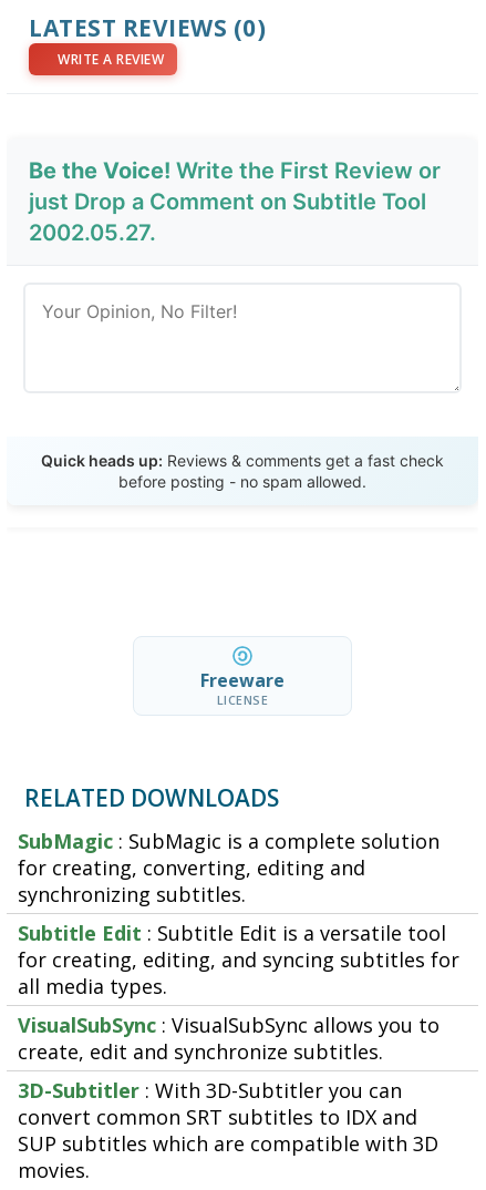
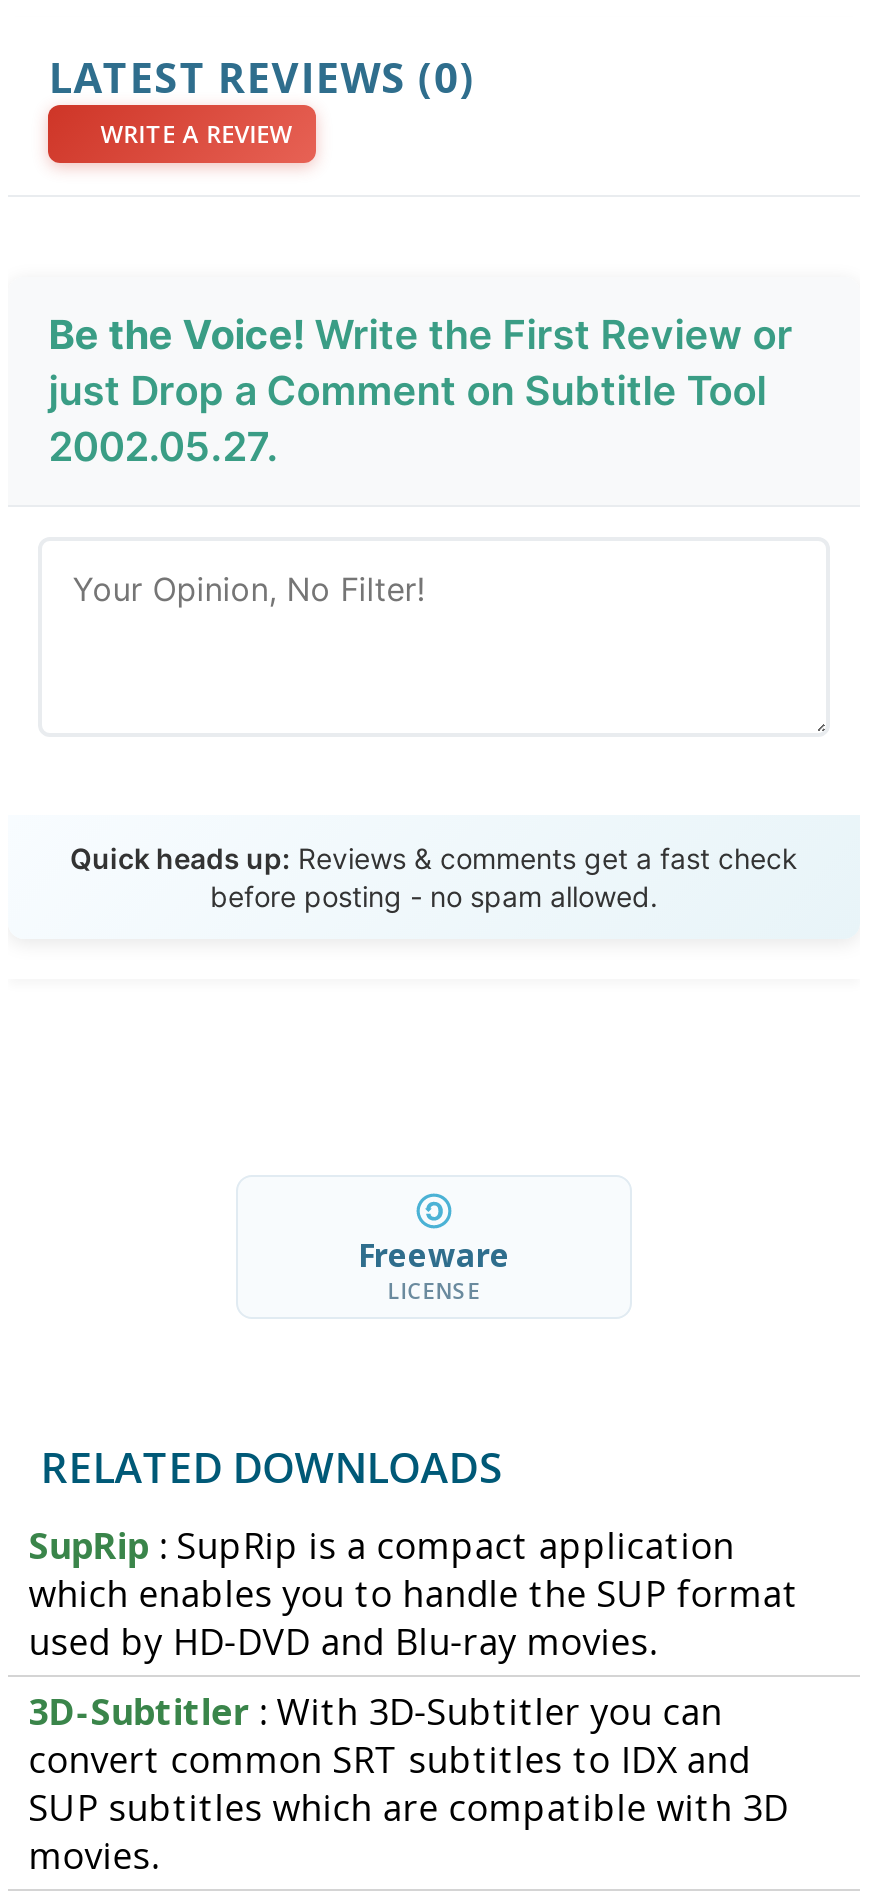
- SubMagic: SubMagic is a complete solution
- for creating, converting, editing and
- synchronizing subtitles.
- Subtitle Edit: Subtitle Edit is a versatile tool
- for creating, editing, and syncing subtitles for
- all media types.
- VisualSubSync: VisualSubSync allows you to
- create, edit and synchronize subtitles.
+ SupRip: SupRip is a compact application
+ which enables you to handle the SUP format
+ used by HD-DVD and Blu-ray movies.
